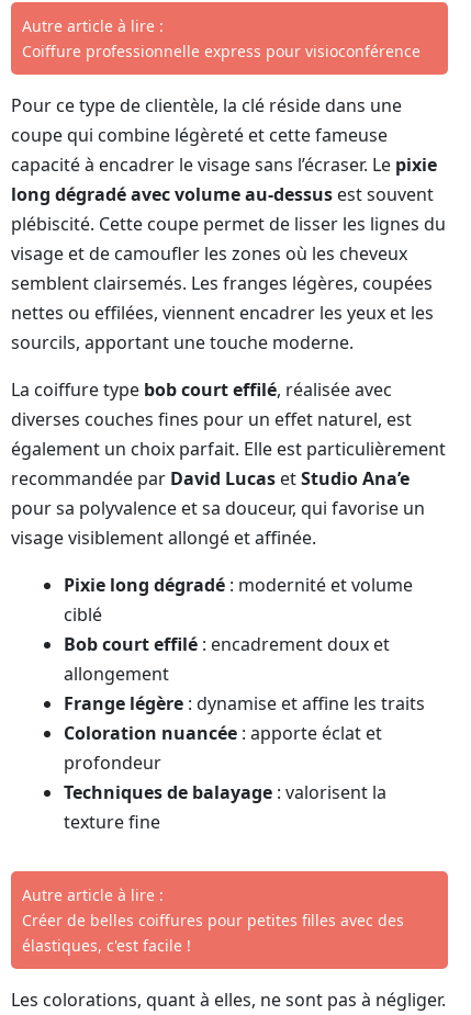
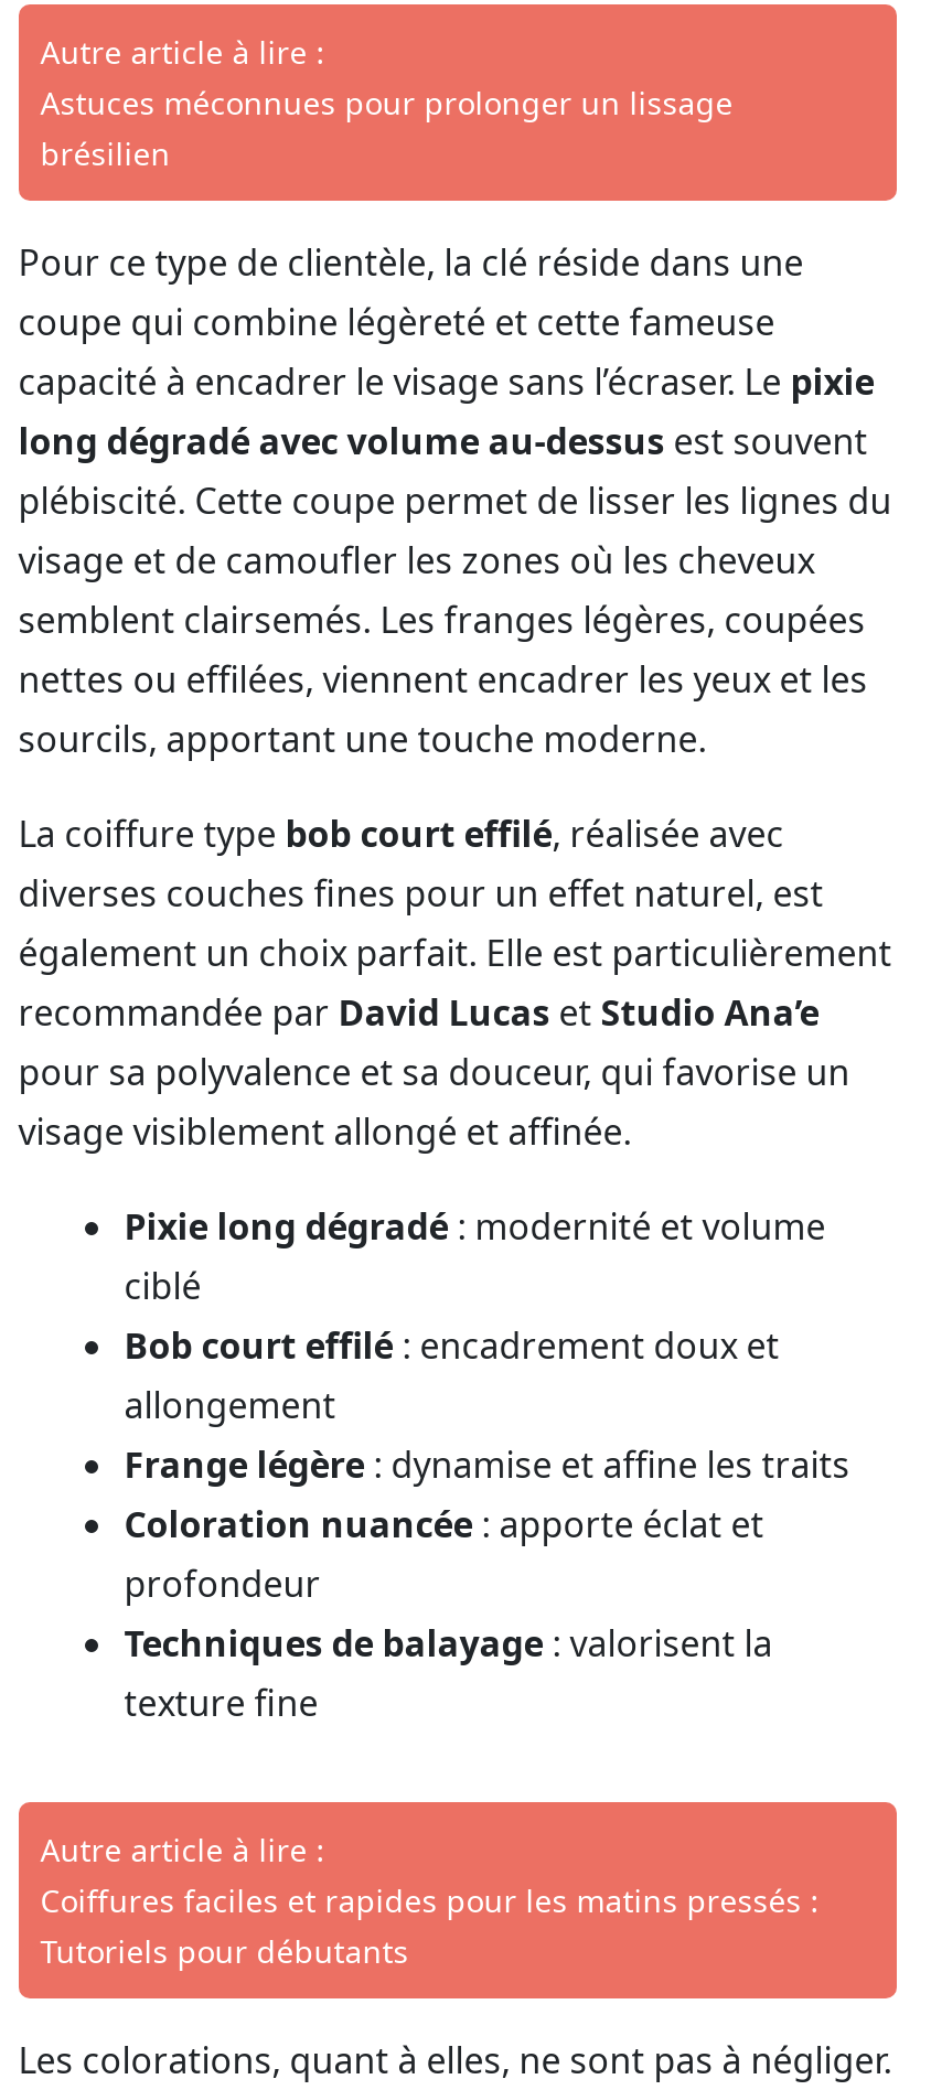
- Coiffure professionnelle express pour visioconférence
+ Astuces méconnues pour prolonger un lissage
+ brésilien

- Créer de belles coiffures pour petites filles avec des
- élastiques, c'est facile !
+ Coiffures faciles et rapides pour les matins pressés :
+ Tutoriels pour débutants
